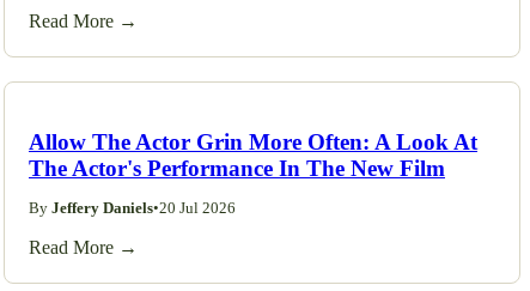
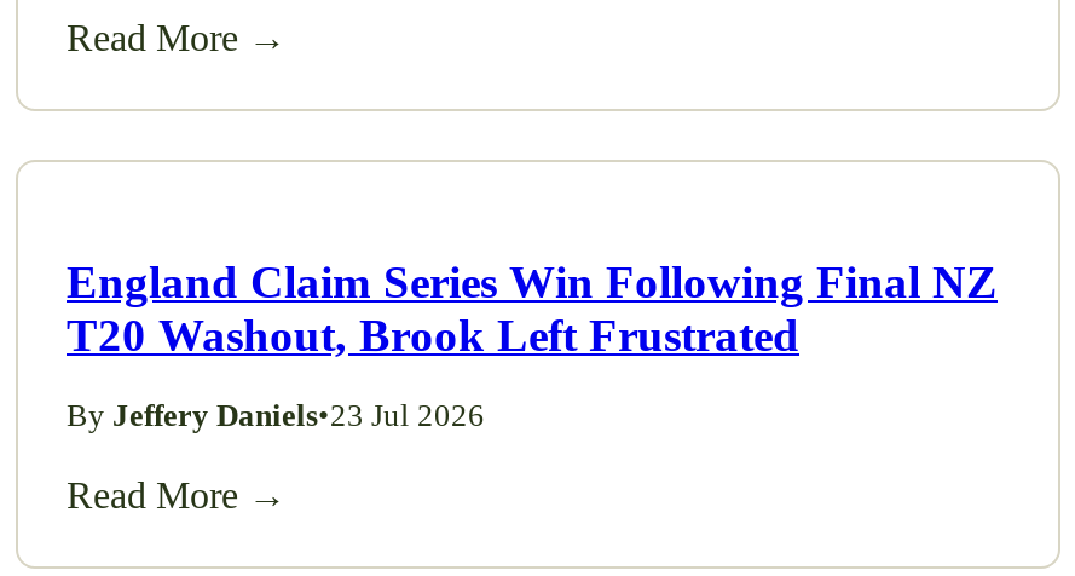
- Allow The Actor Grin More Often: A Look At
- The Actor's Performance In The New Film
+ England Claim Series Win Following Final NZ
+ T20 Washout, Brook Left Frustrated

- By Jeffery Daniels•20 Jul 2026
+ By Jeffery Daniels•23 Jul 2026
